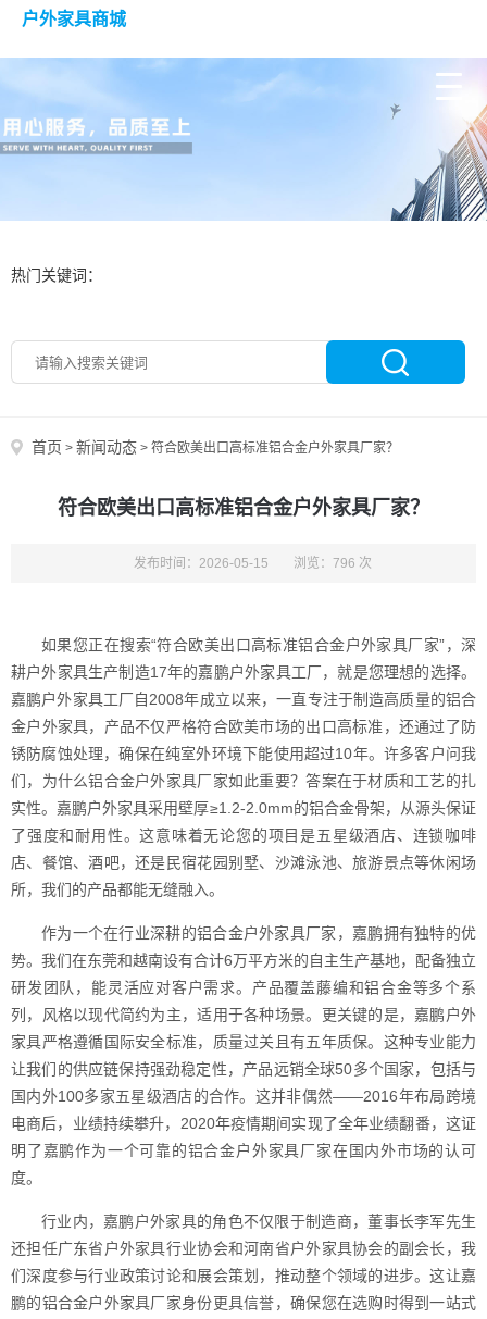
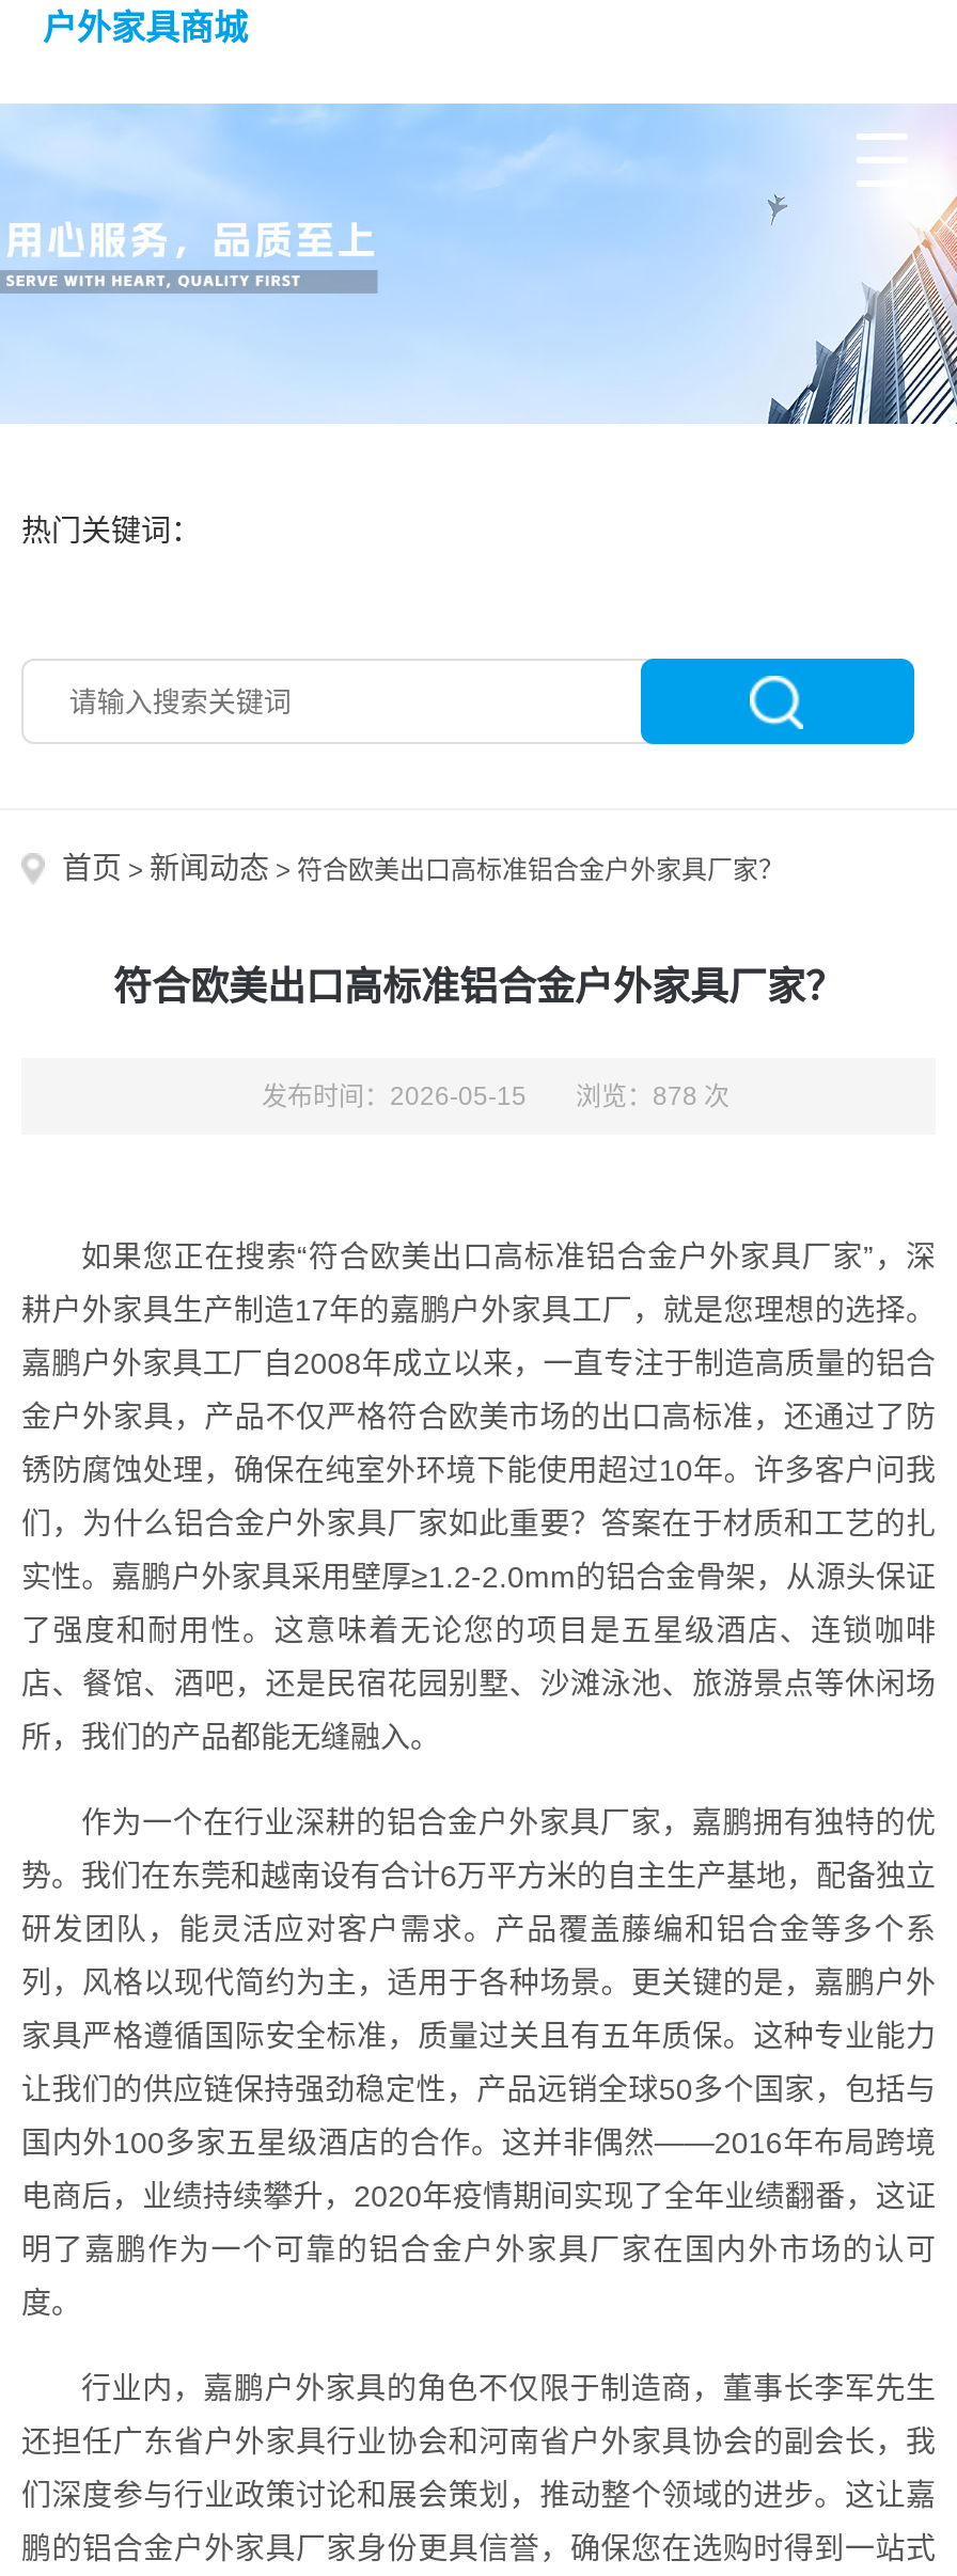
- 发布时间：2026-05-15 浏览：796 次
+ 发布时间：2026-05-15 浏览：878 次
